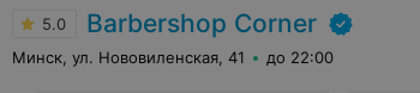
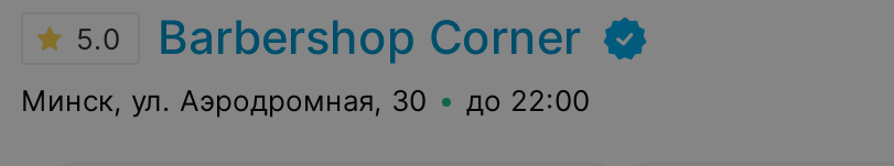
- Минск, ул. Нововиленская, 41
+ Минск, ул. Аэродромная, 30
